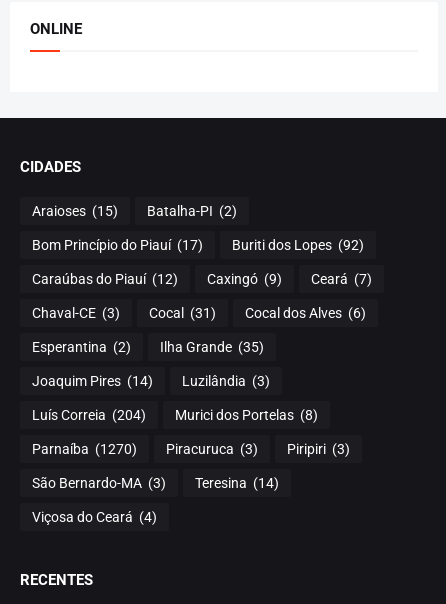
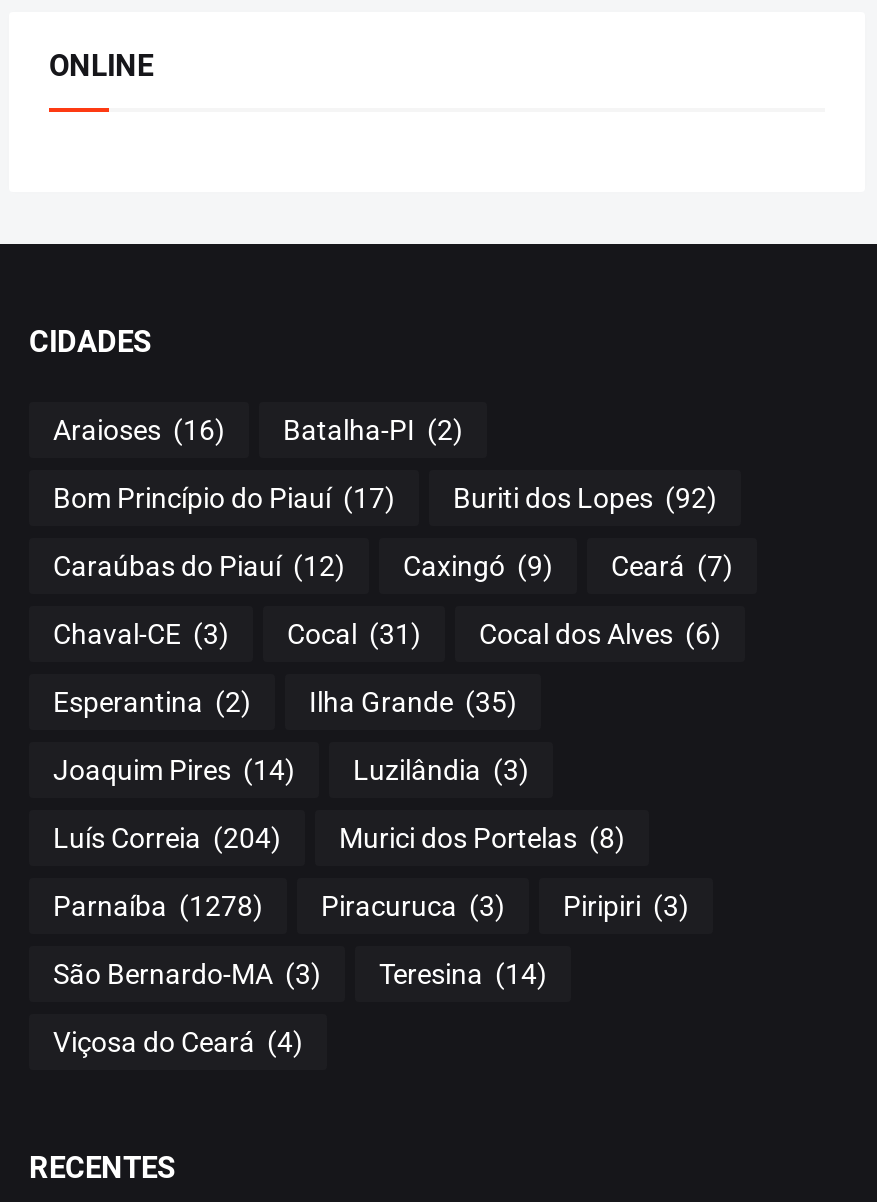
- Araioses (15) Batalha-PI (2)
+ Araioses (16) Batalha-PI (2)

- Parnaíba (1270) Piracuruca (3) Piripiri (3)
+ Parnaíba (1278) Piracuruca (3) Piripiri (3)
